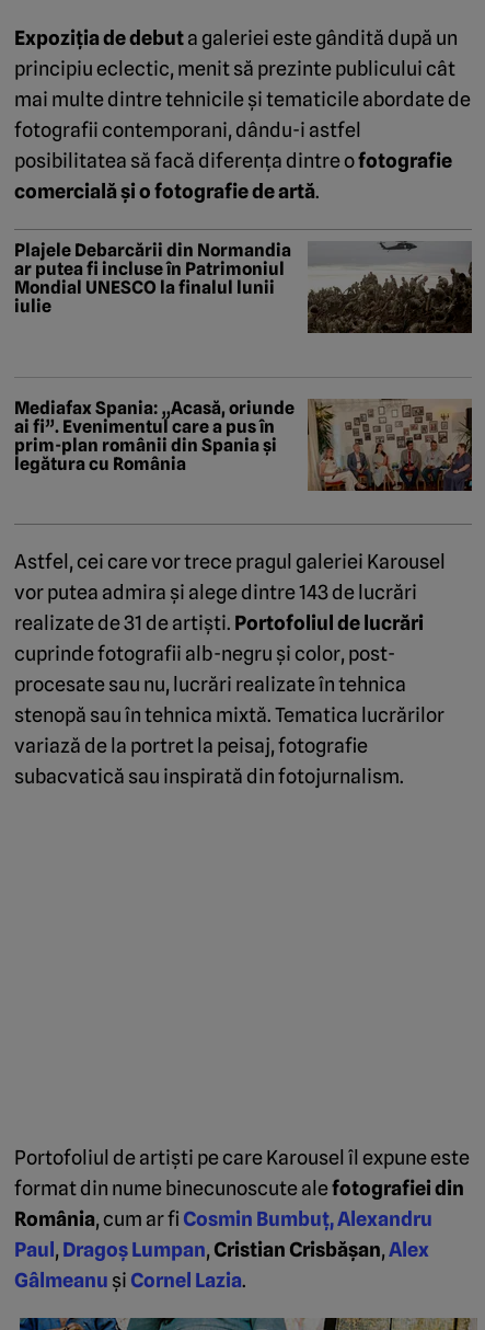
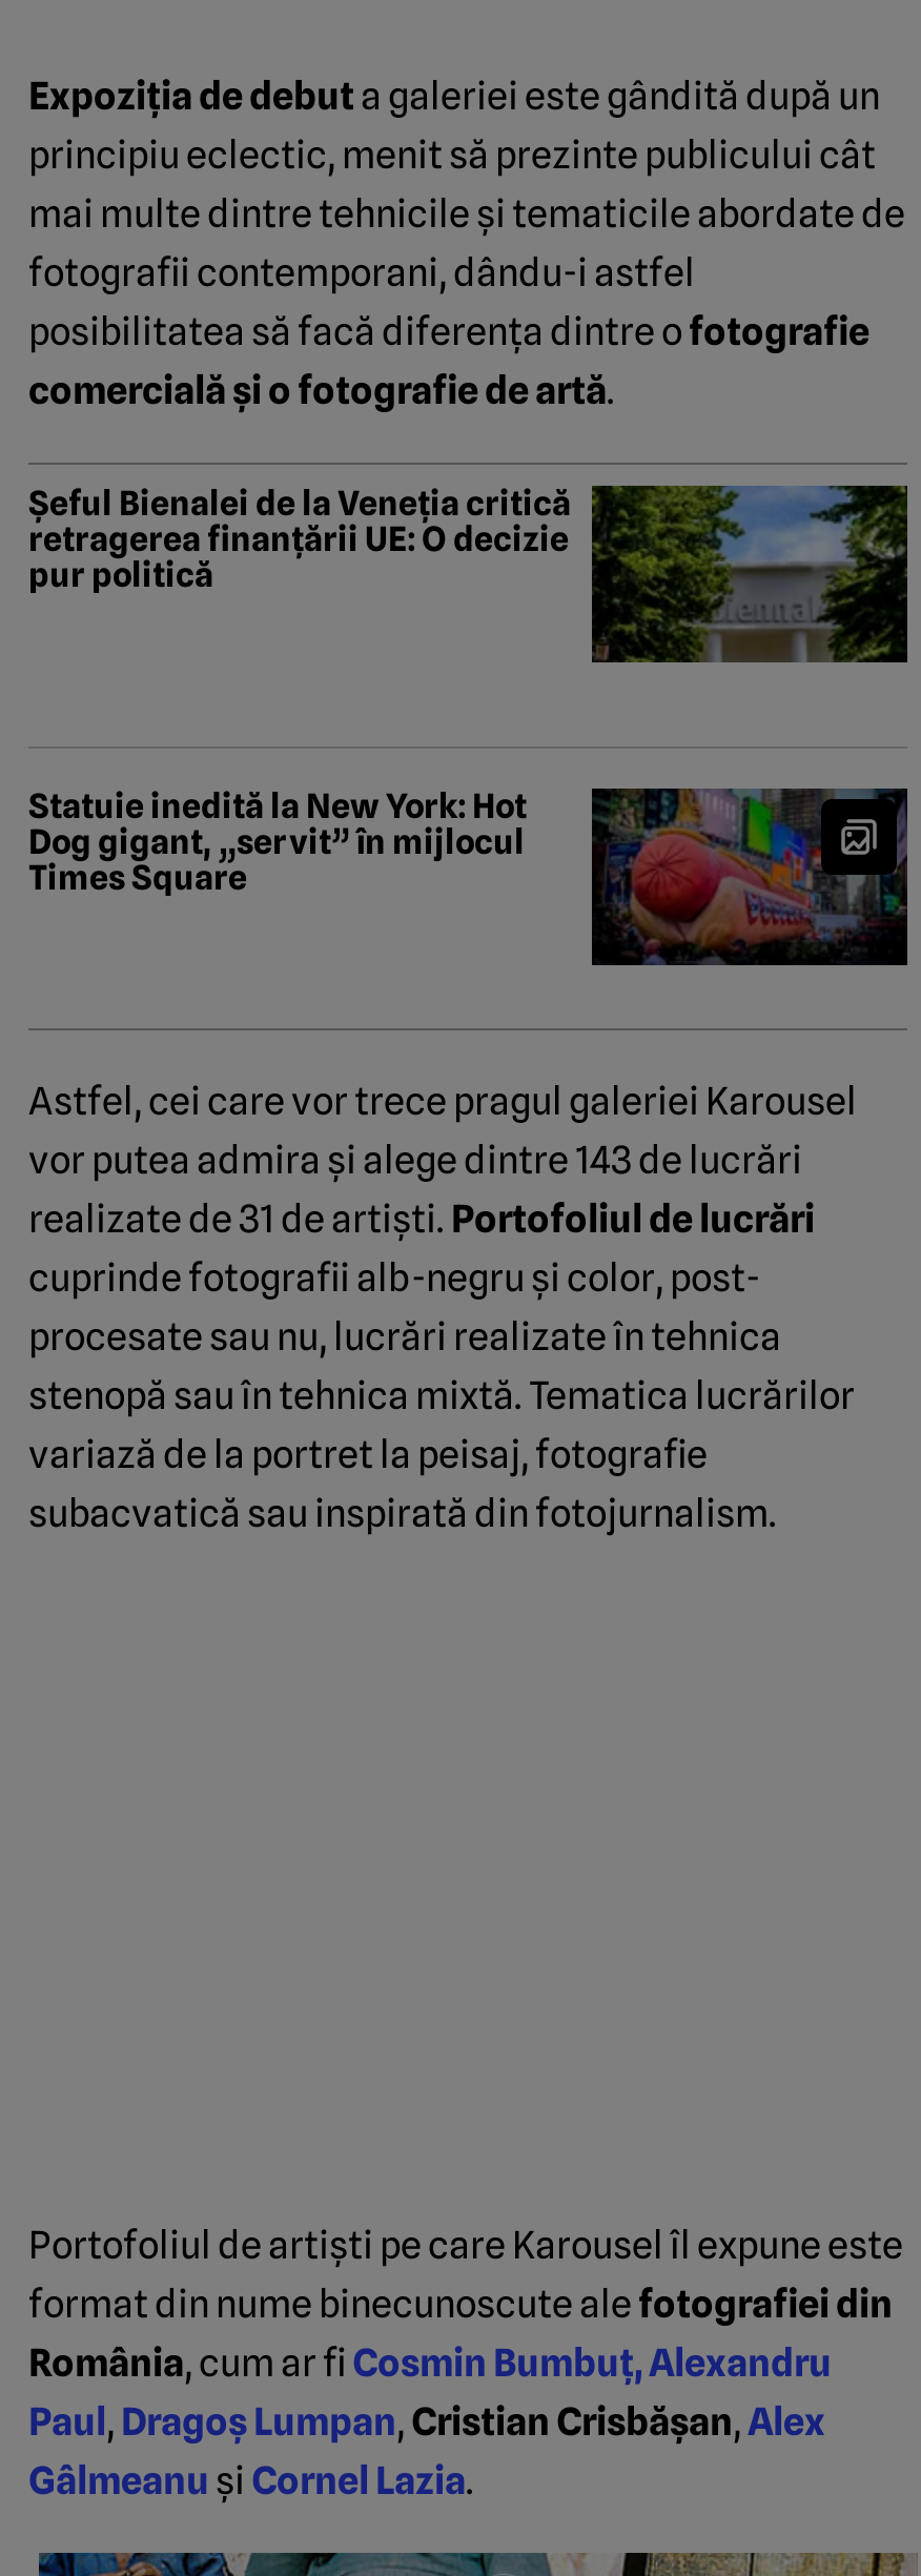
- [image]
- Plajele Debarcării din Normandia
- ar putea fi incluse în Patrimoniul
- Mondial UNESCO la finalul lunii
- iulie
+ [image]
+ Șeful Bienalei de la Veneția critică
+ retragerea finanțării UE: O decizie
+ pur politică

- [image]
- Mediafax Spania: „Acasă, oriunde
- ai fi”. Evenimentul care a pus în
- prim-plan românii din Spania și
- legătura cu România
+ [image]
+ Statuie inedită la New York: Hot
+ Dog gigant, „servit” în mijlocul
+ Times Square
